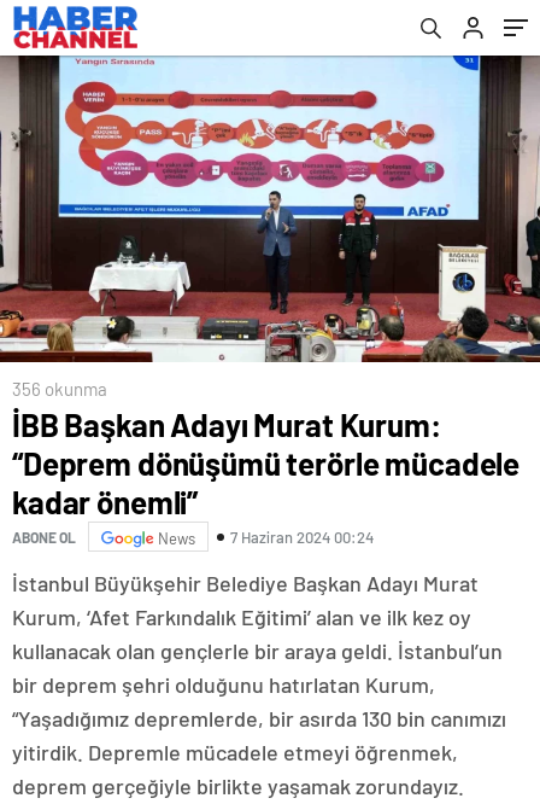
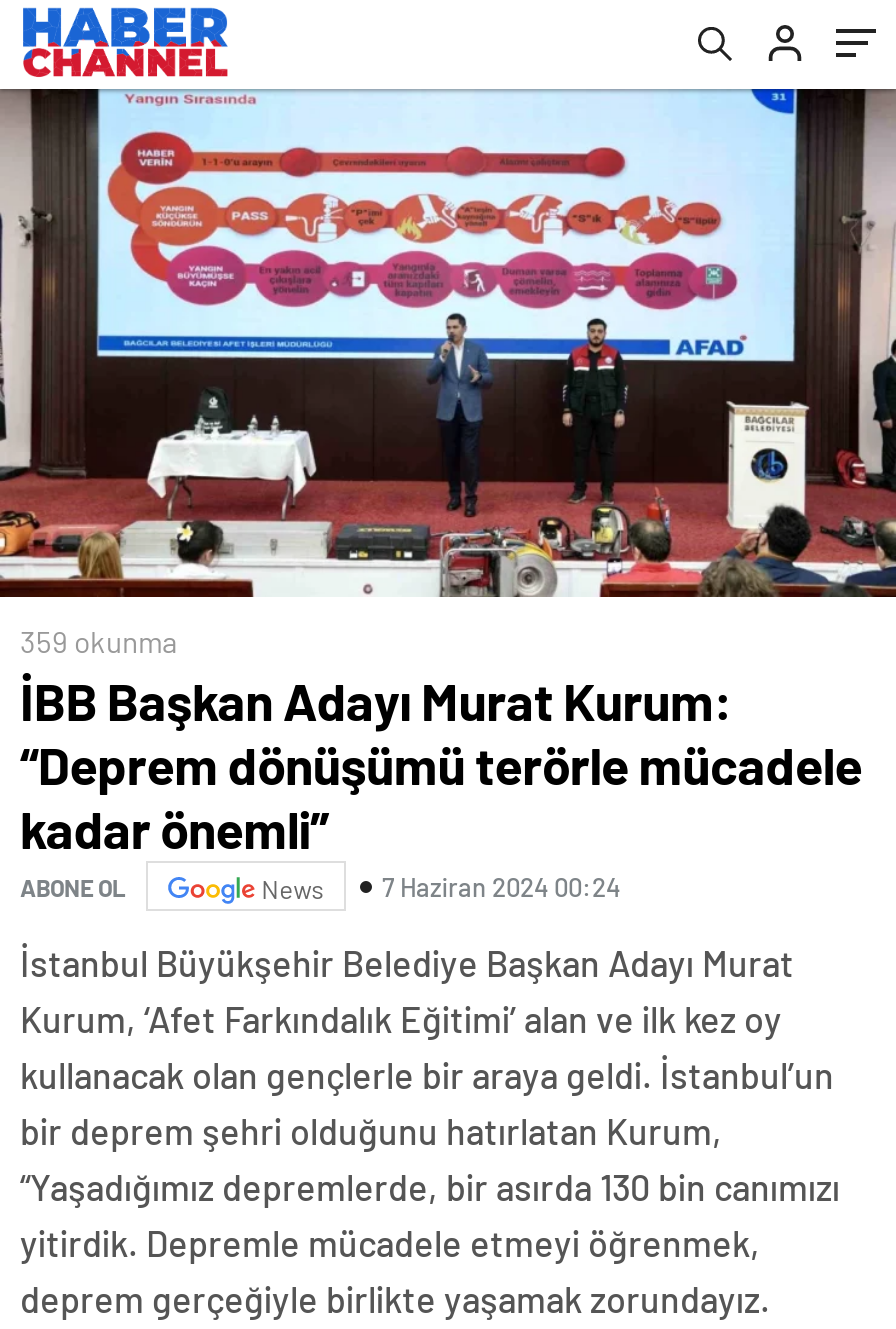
- 356 okunma
+ 359 okunma
